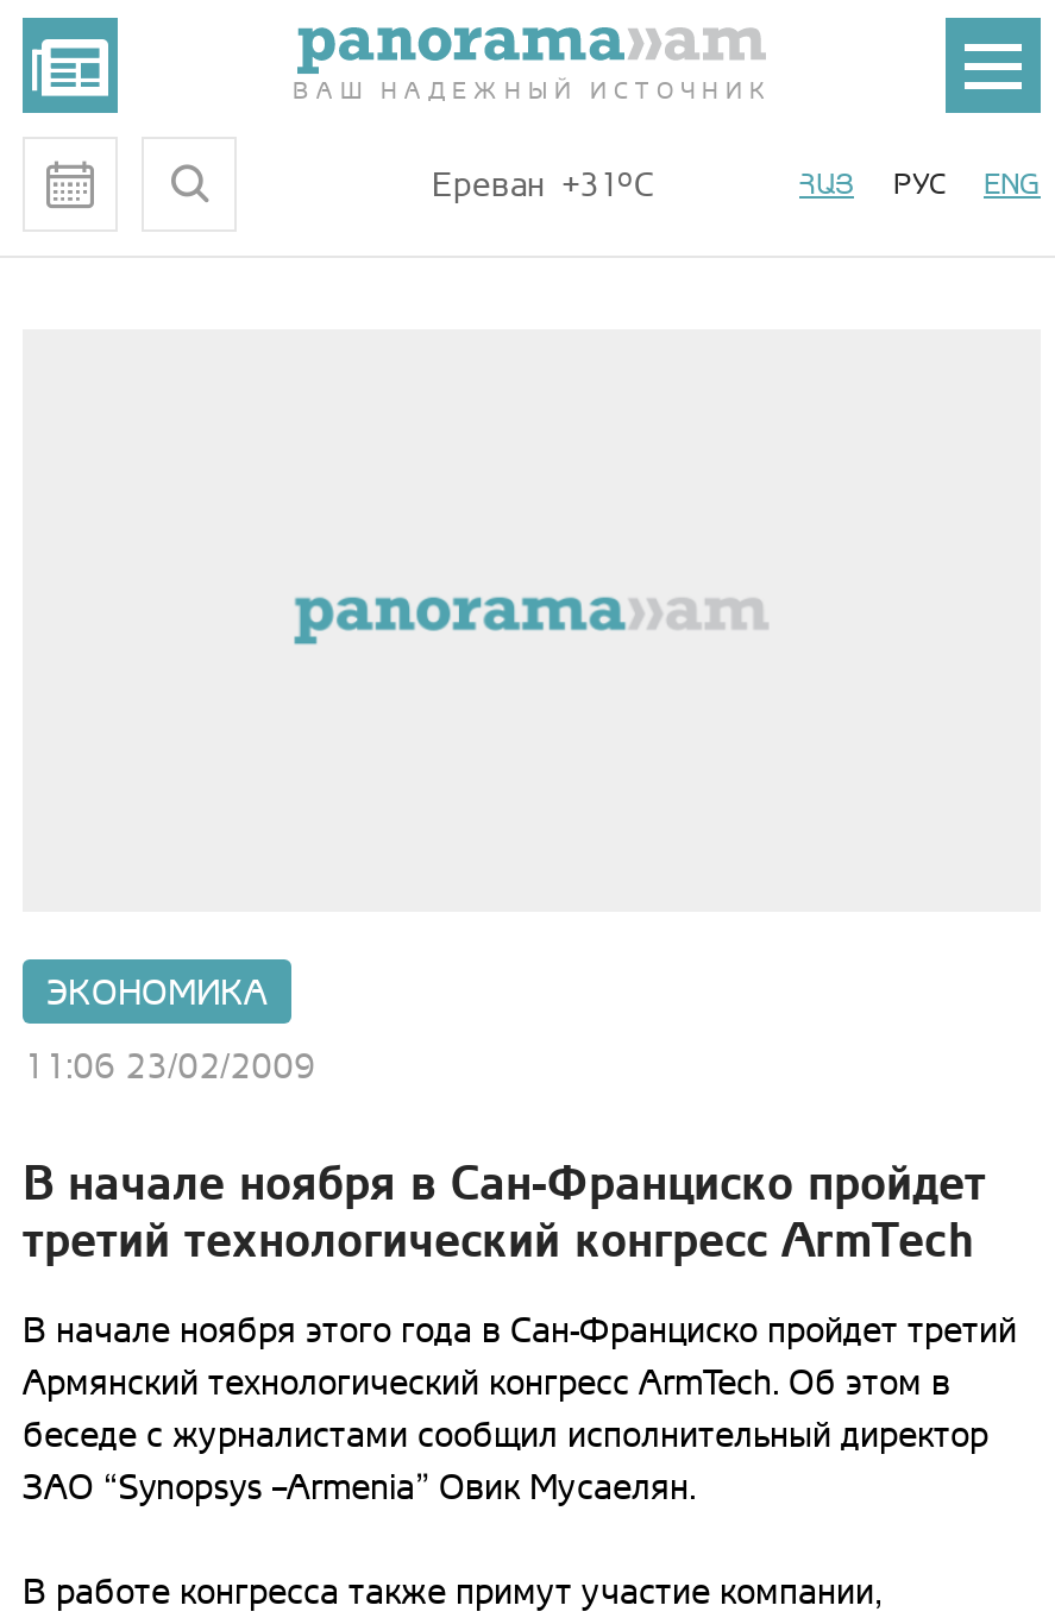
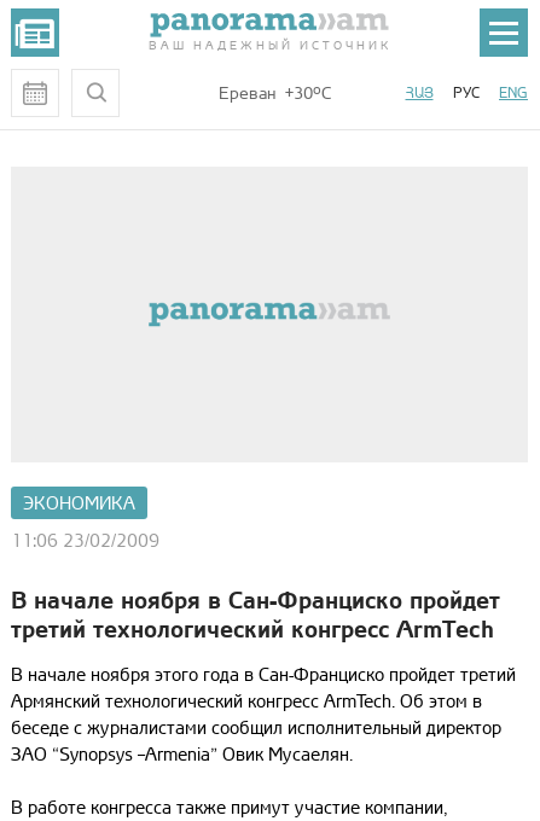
- Ереван +31oC
+ Ереван +30oC
